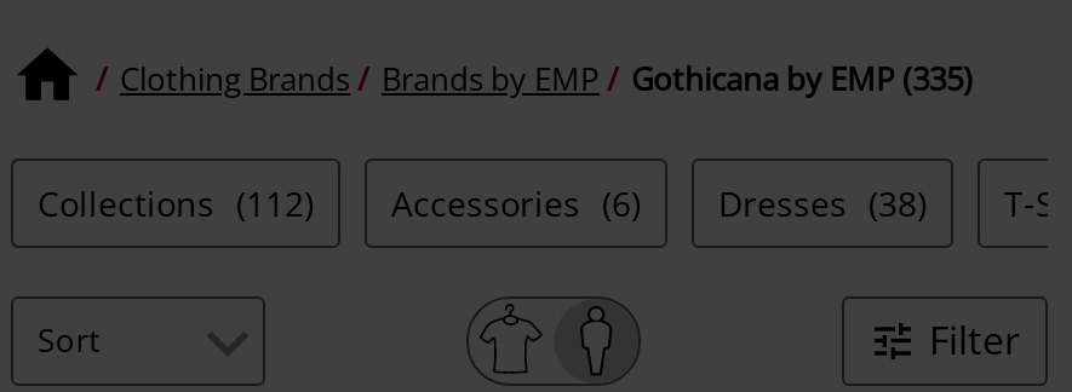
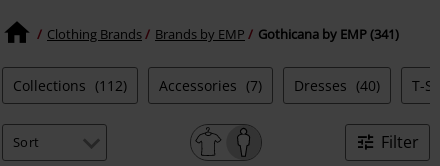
- Gothicana by EMP (335)
+ Gothicana by EMP (341)

- Accessories (6)
+ Accessories (7)

- Dresses (38)
+ Dresses (40)
